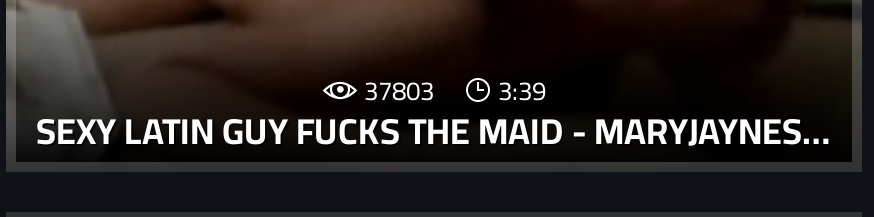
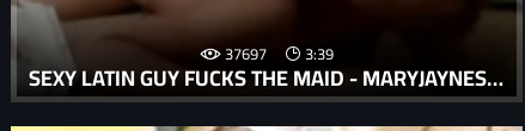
- 37803 3:39
+ 37697 3:39
